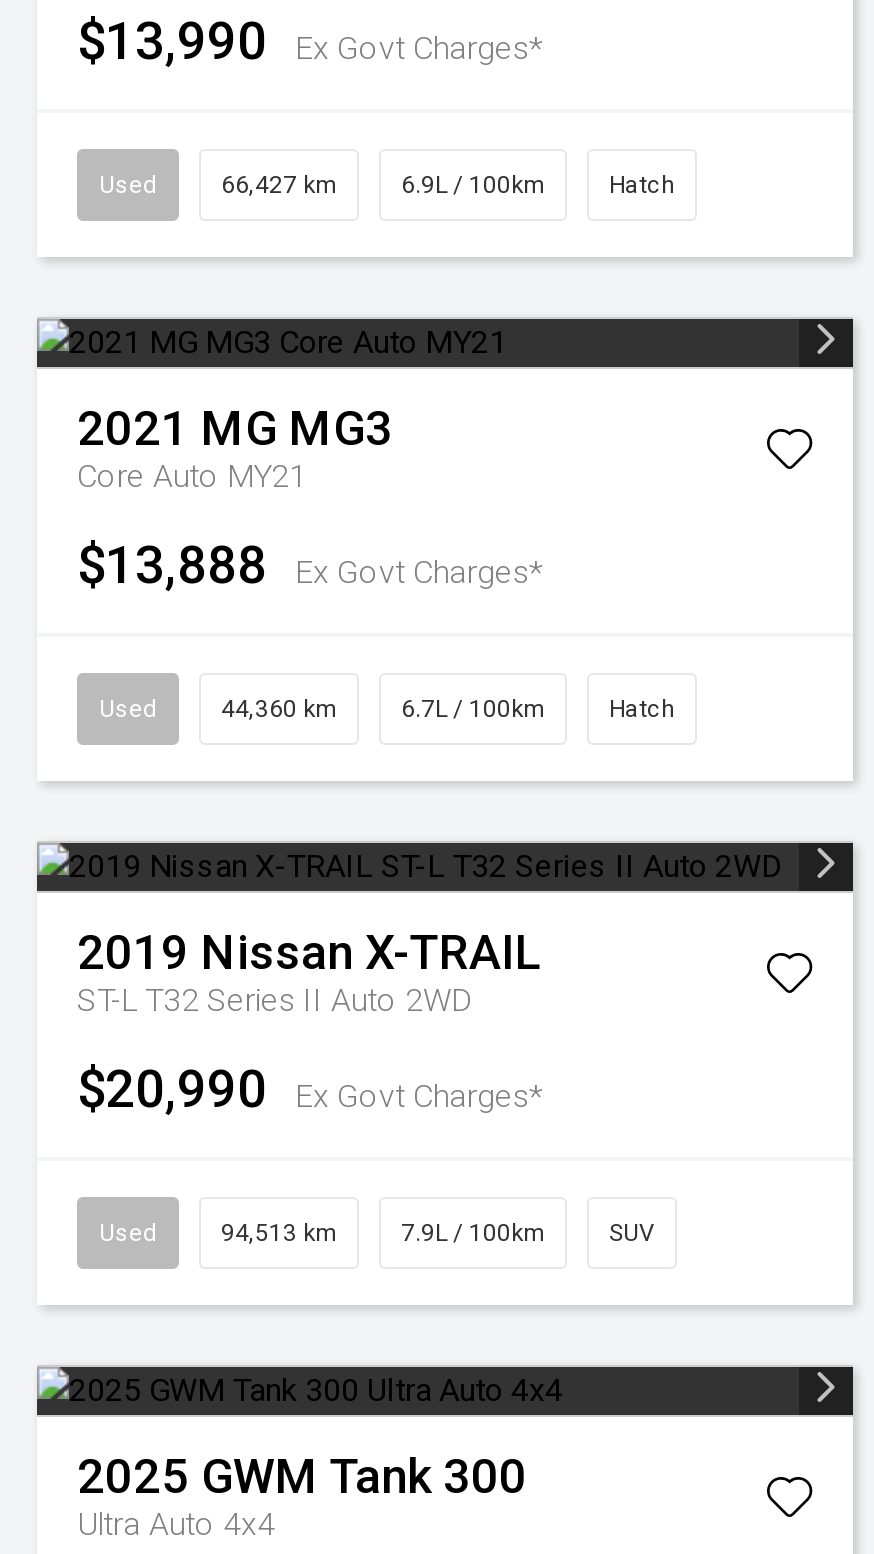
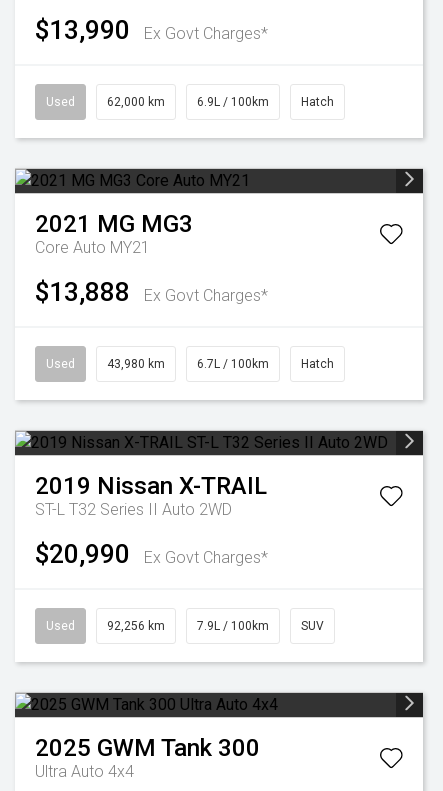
- 66,427 km
+ 62,000 km

- 44,360 km
+ 43,980 km

- 94,513 km
+ 92,256 km
